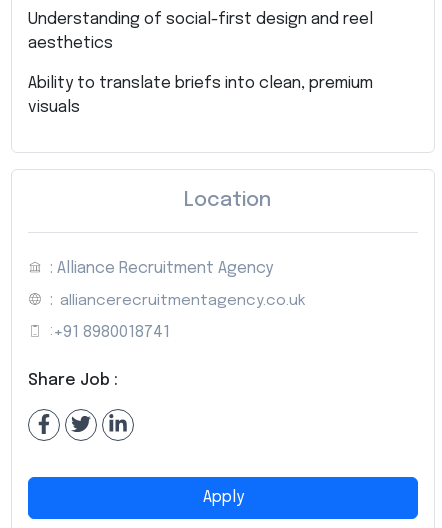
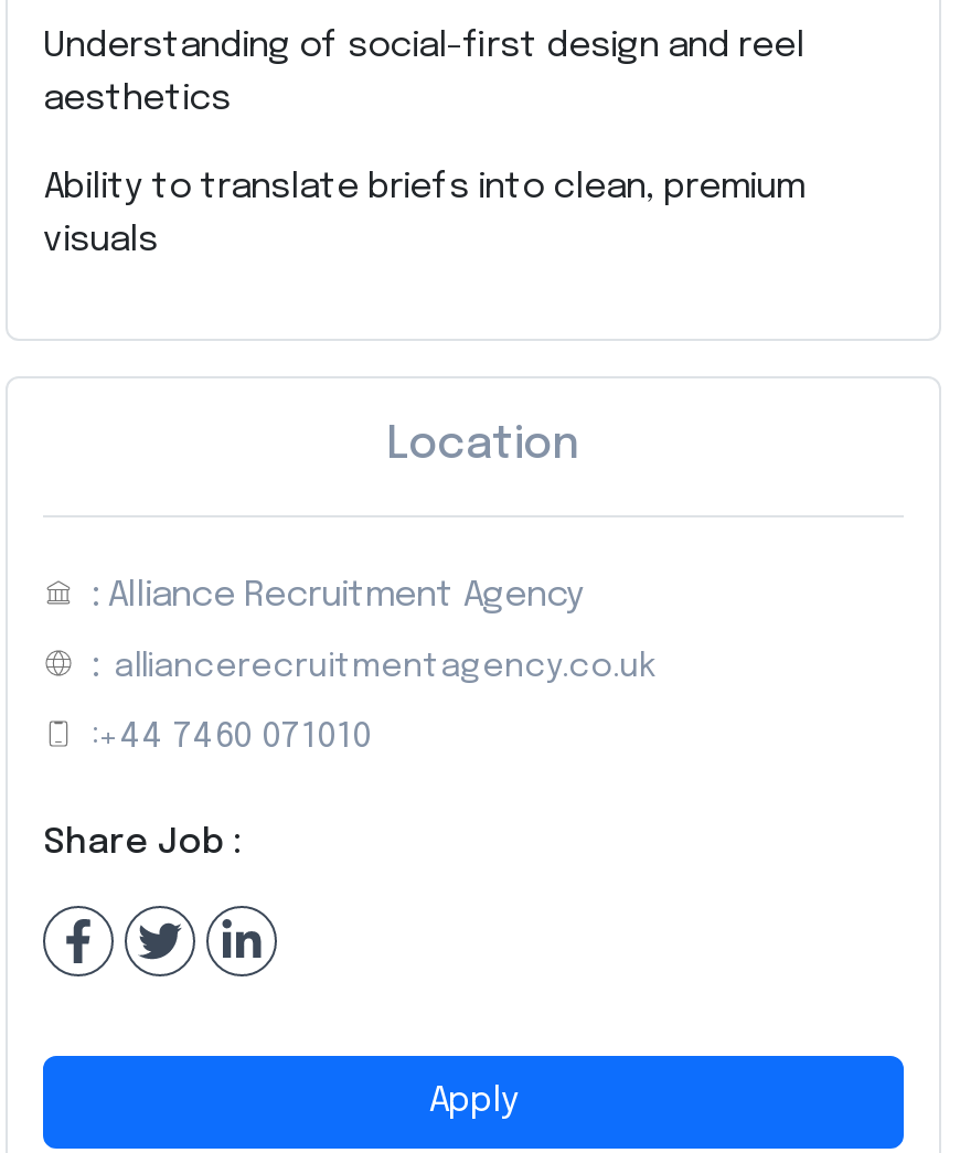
- :+91 8980018741
+ :+44 7460 071010
